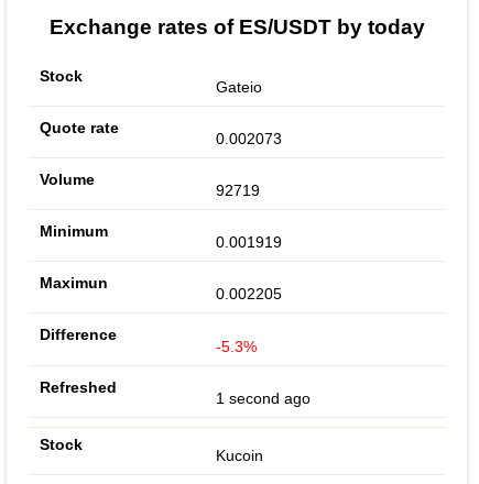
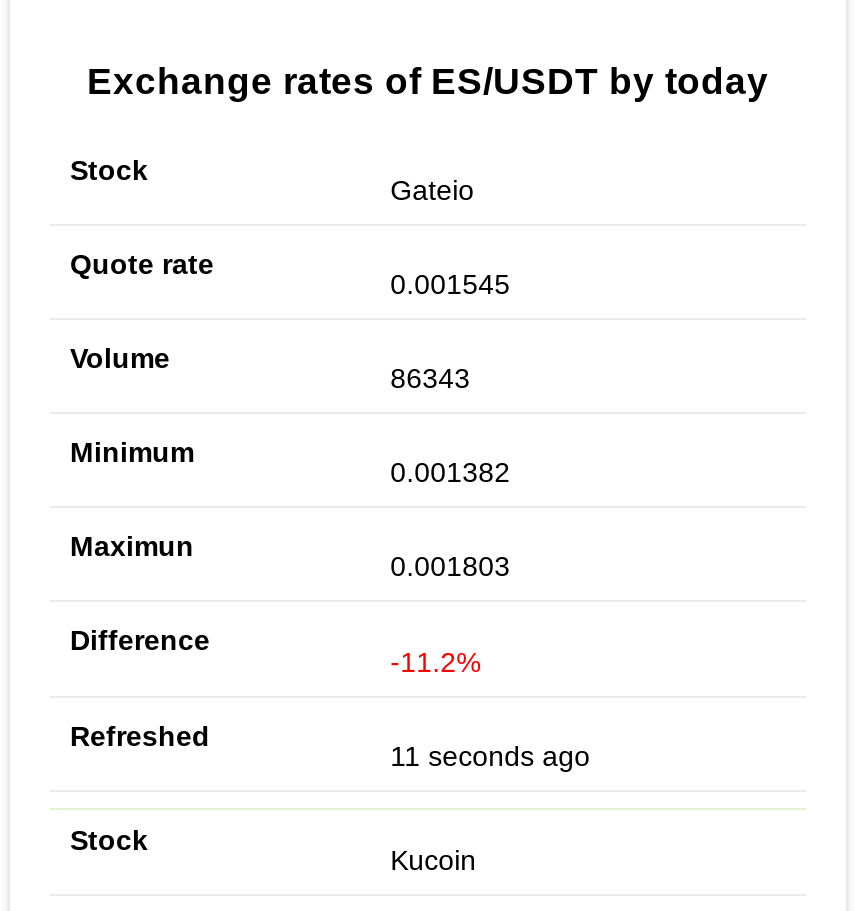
- 0.002073
+ 0.001545

- 92719
+ 86343

- 0.001919
+ 0.001382

- 0.002205
+ 0.001803

- -5.3%
+ -11.2%

- 1 second ago
+ 11 seconds ago
